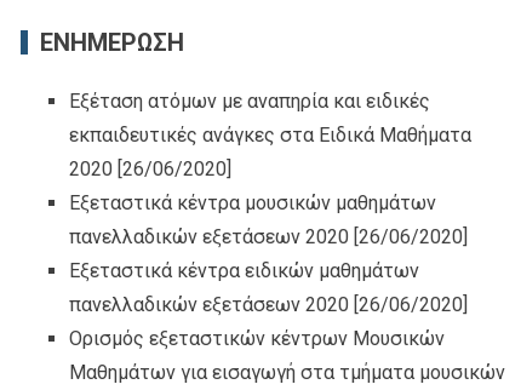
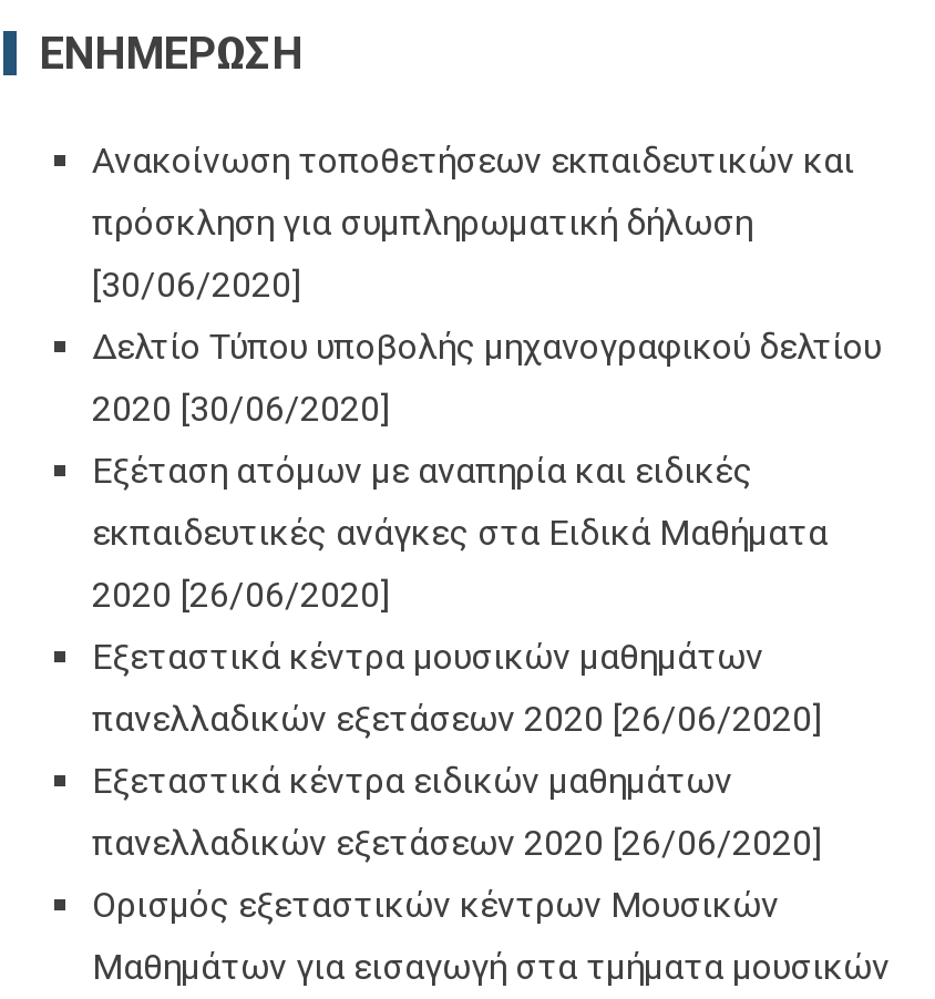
+ Ανακοίνωση τοποθετήσεων εκπαιδευτικών και
+ πρόσκληση για συμπληρωματική δήλωση
+ [30/06/2020]
+ Δελτίο Τύπου υποβολής μηχανογραφικού δελτίου
+ 2020 [30/06/2020]
